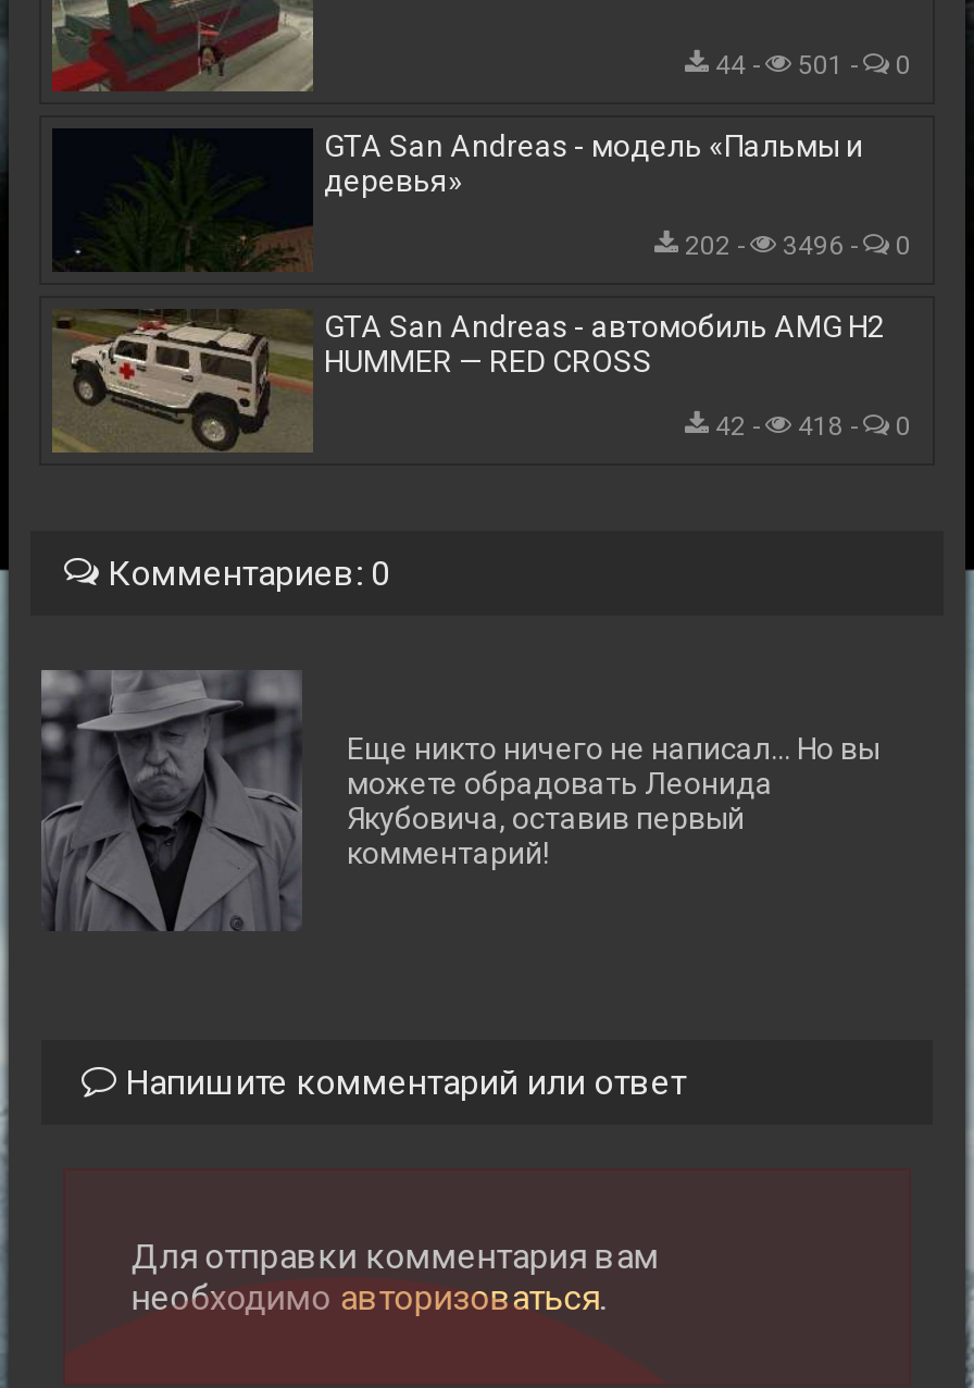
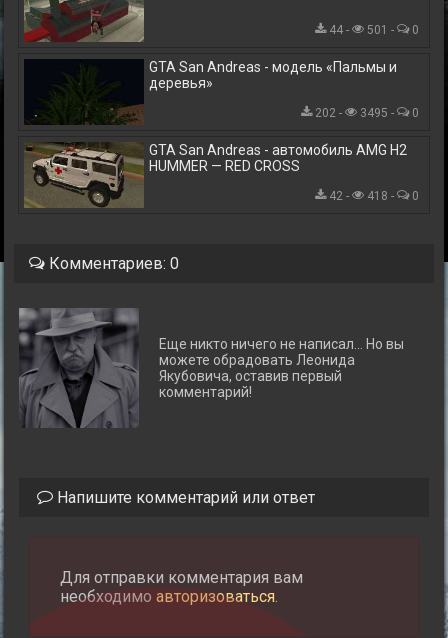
- 202 - 3496 - 0
+ 202 - 3495 - 0
